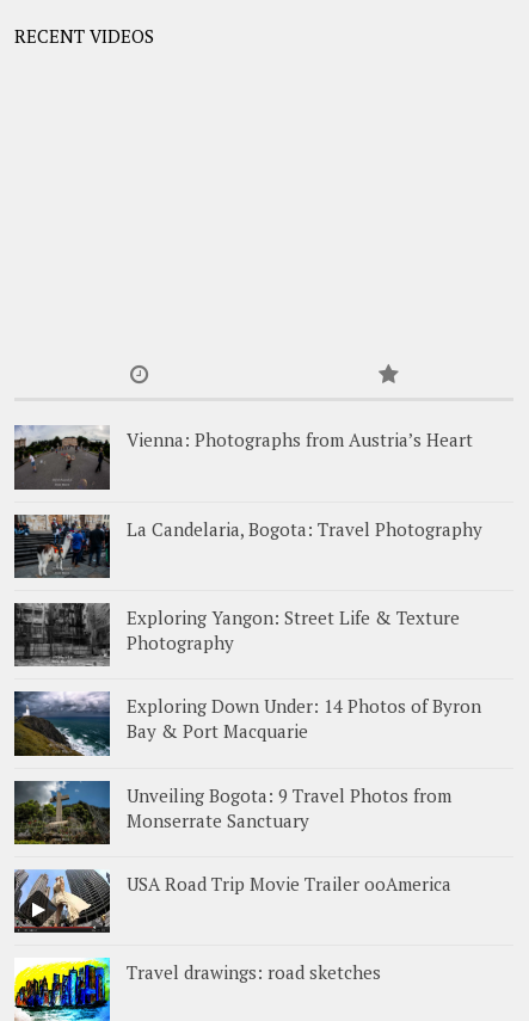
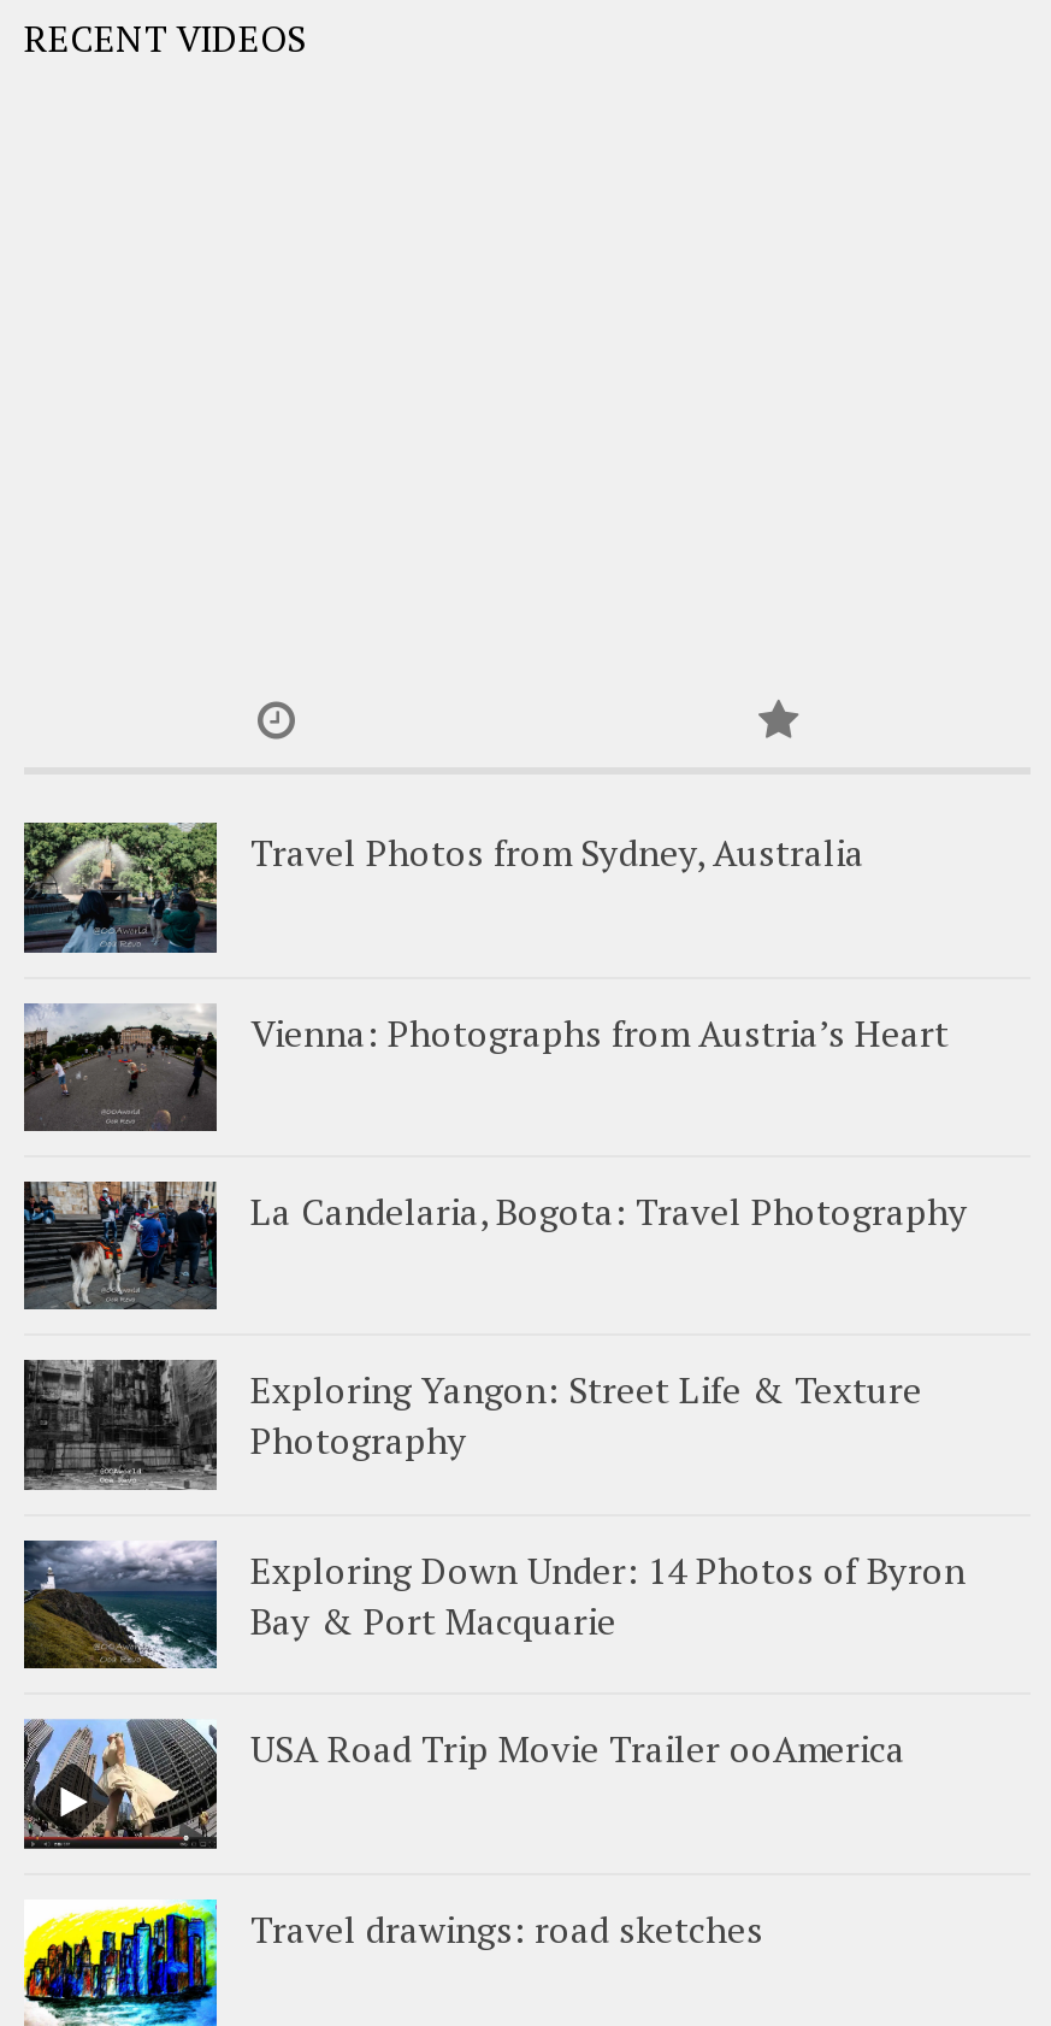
+ [image]
+ Travel Photos from Sydney, Australia

moved down: [image] | Vienna: Photographs from Austria’s Heart | La Candelaria, Bogota: Travel Photography | Exploring Yangon: Street Life & Texture | Photography | Exploring Down Under: 14 Photos of Byron | Bay & Port Macquarie

- [image]
- Unveiling Bogota: 9 Travel Photos from
- Monserrate Sanctuary
